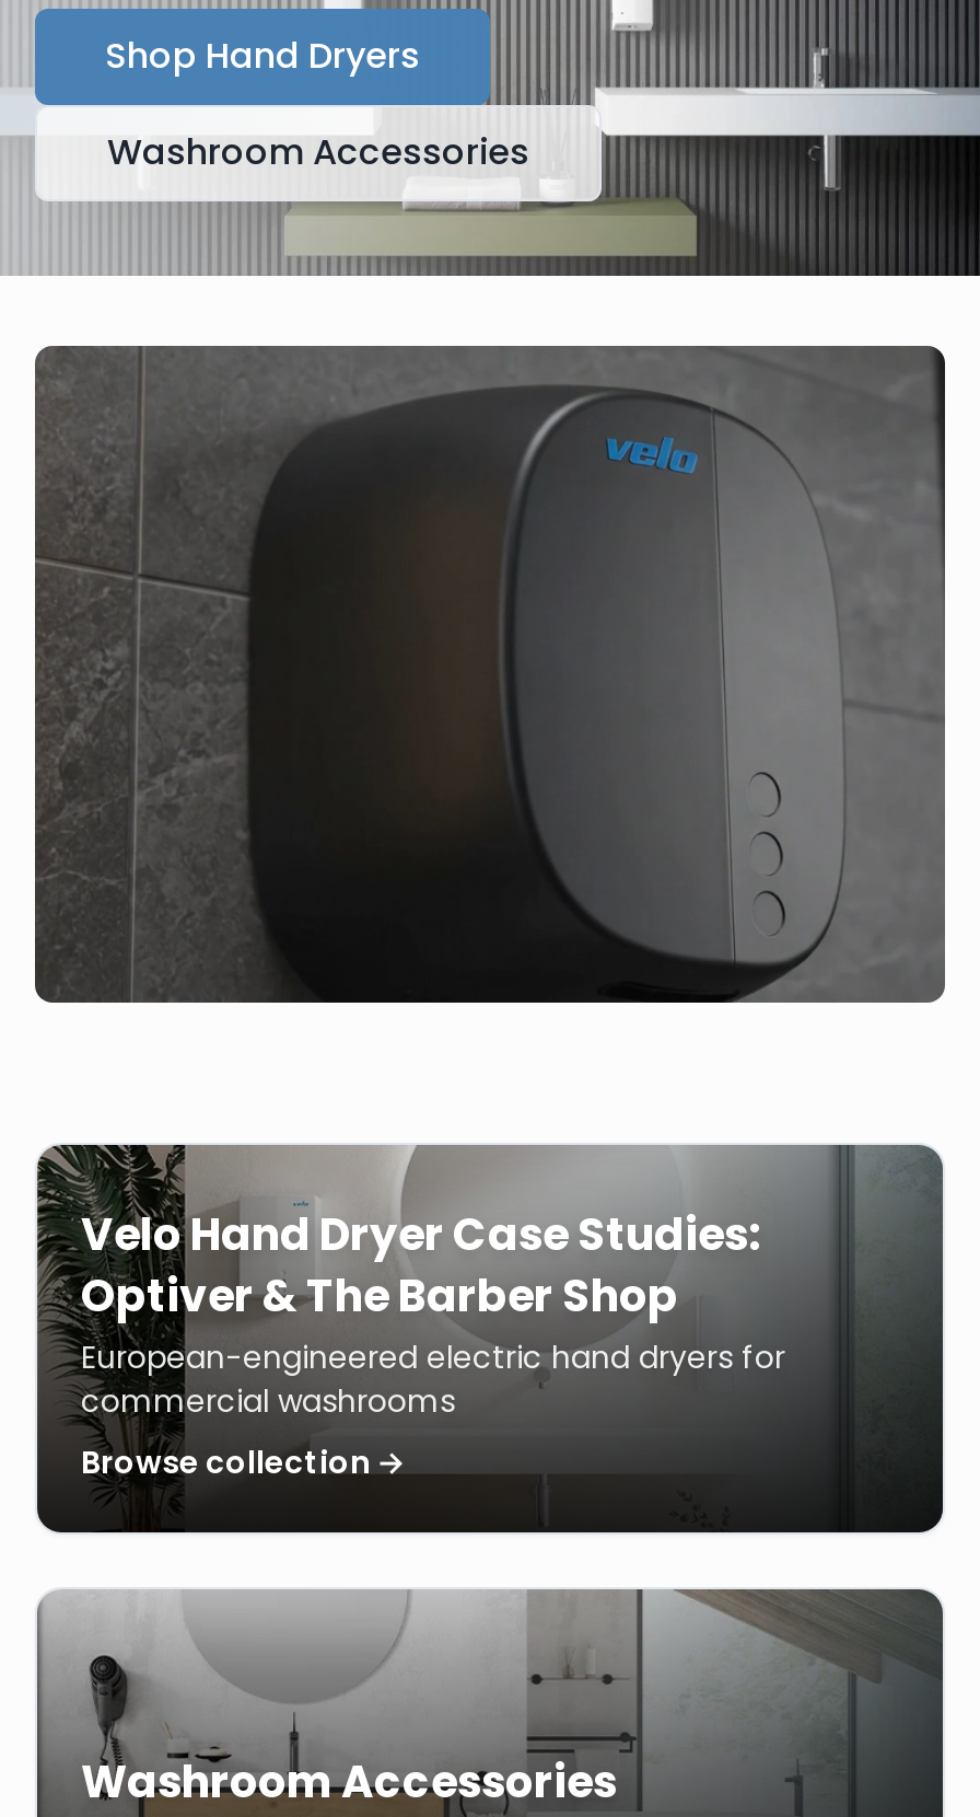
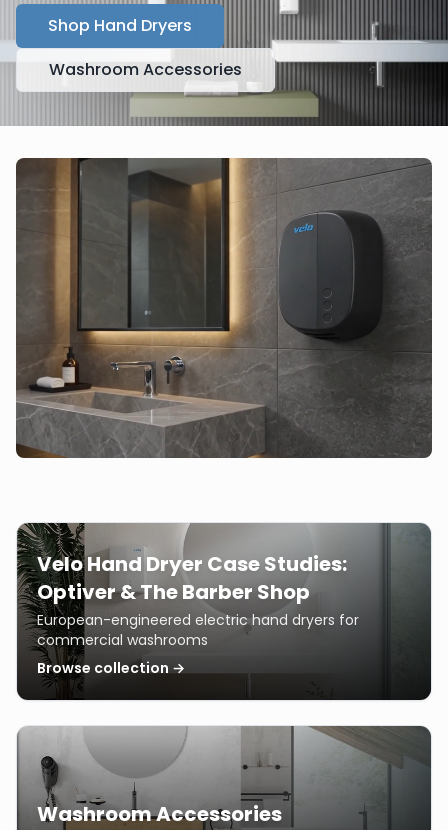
- [image]
+ [image]
